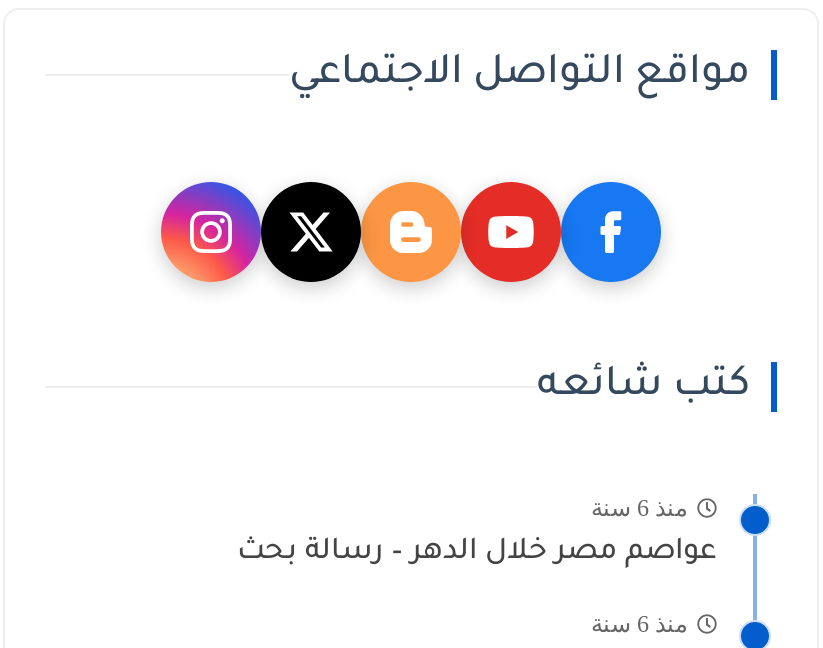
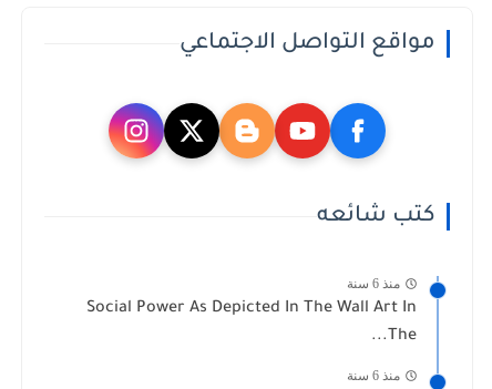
- عواصم مصر خلال الدهر – رسالة بحث
+ Social Power As Depicted In The Wall Art In
+ The...
